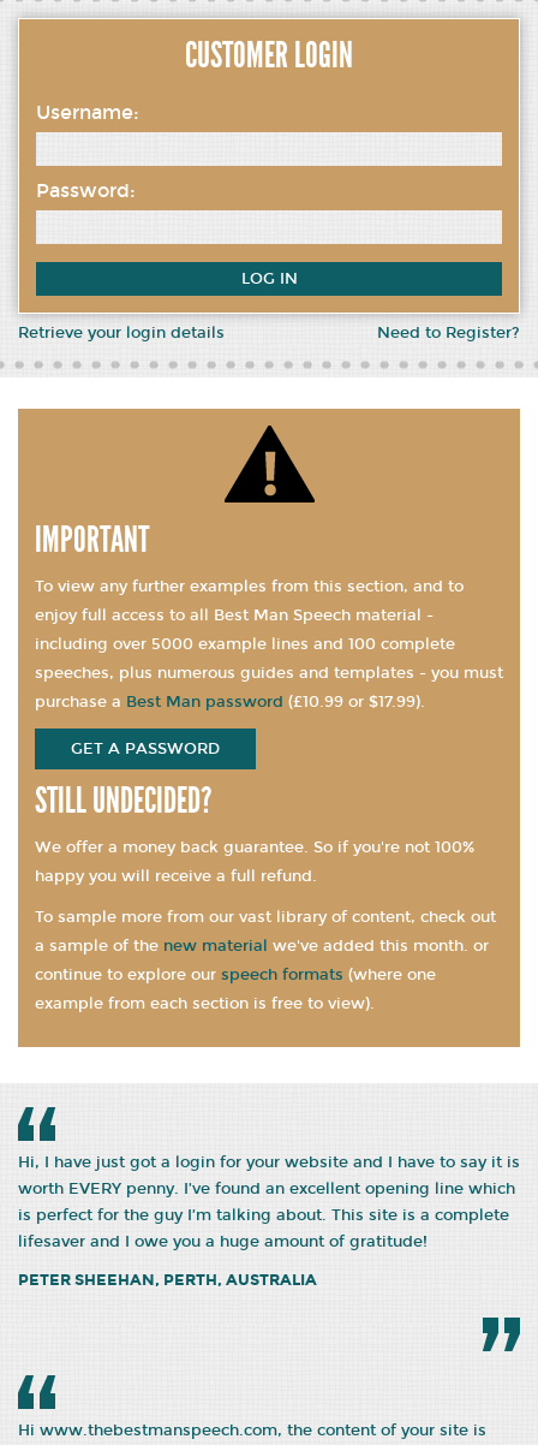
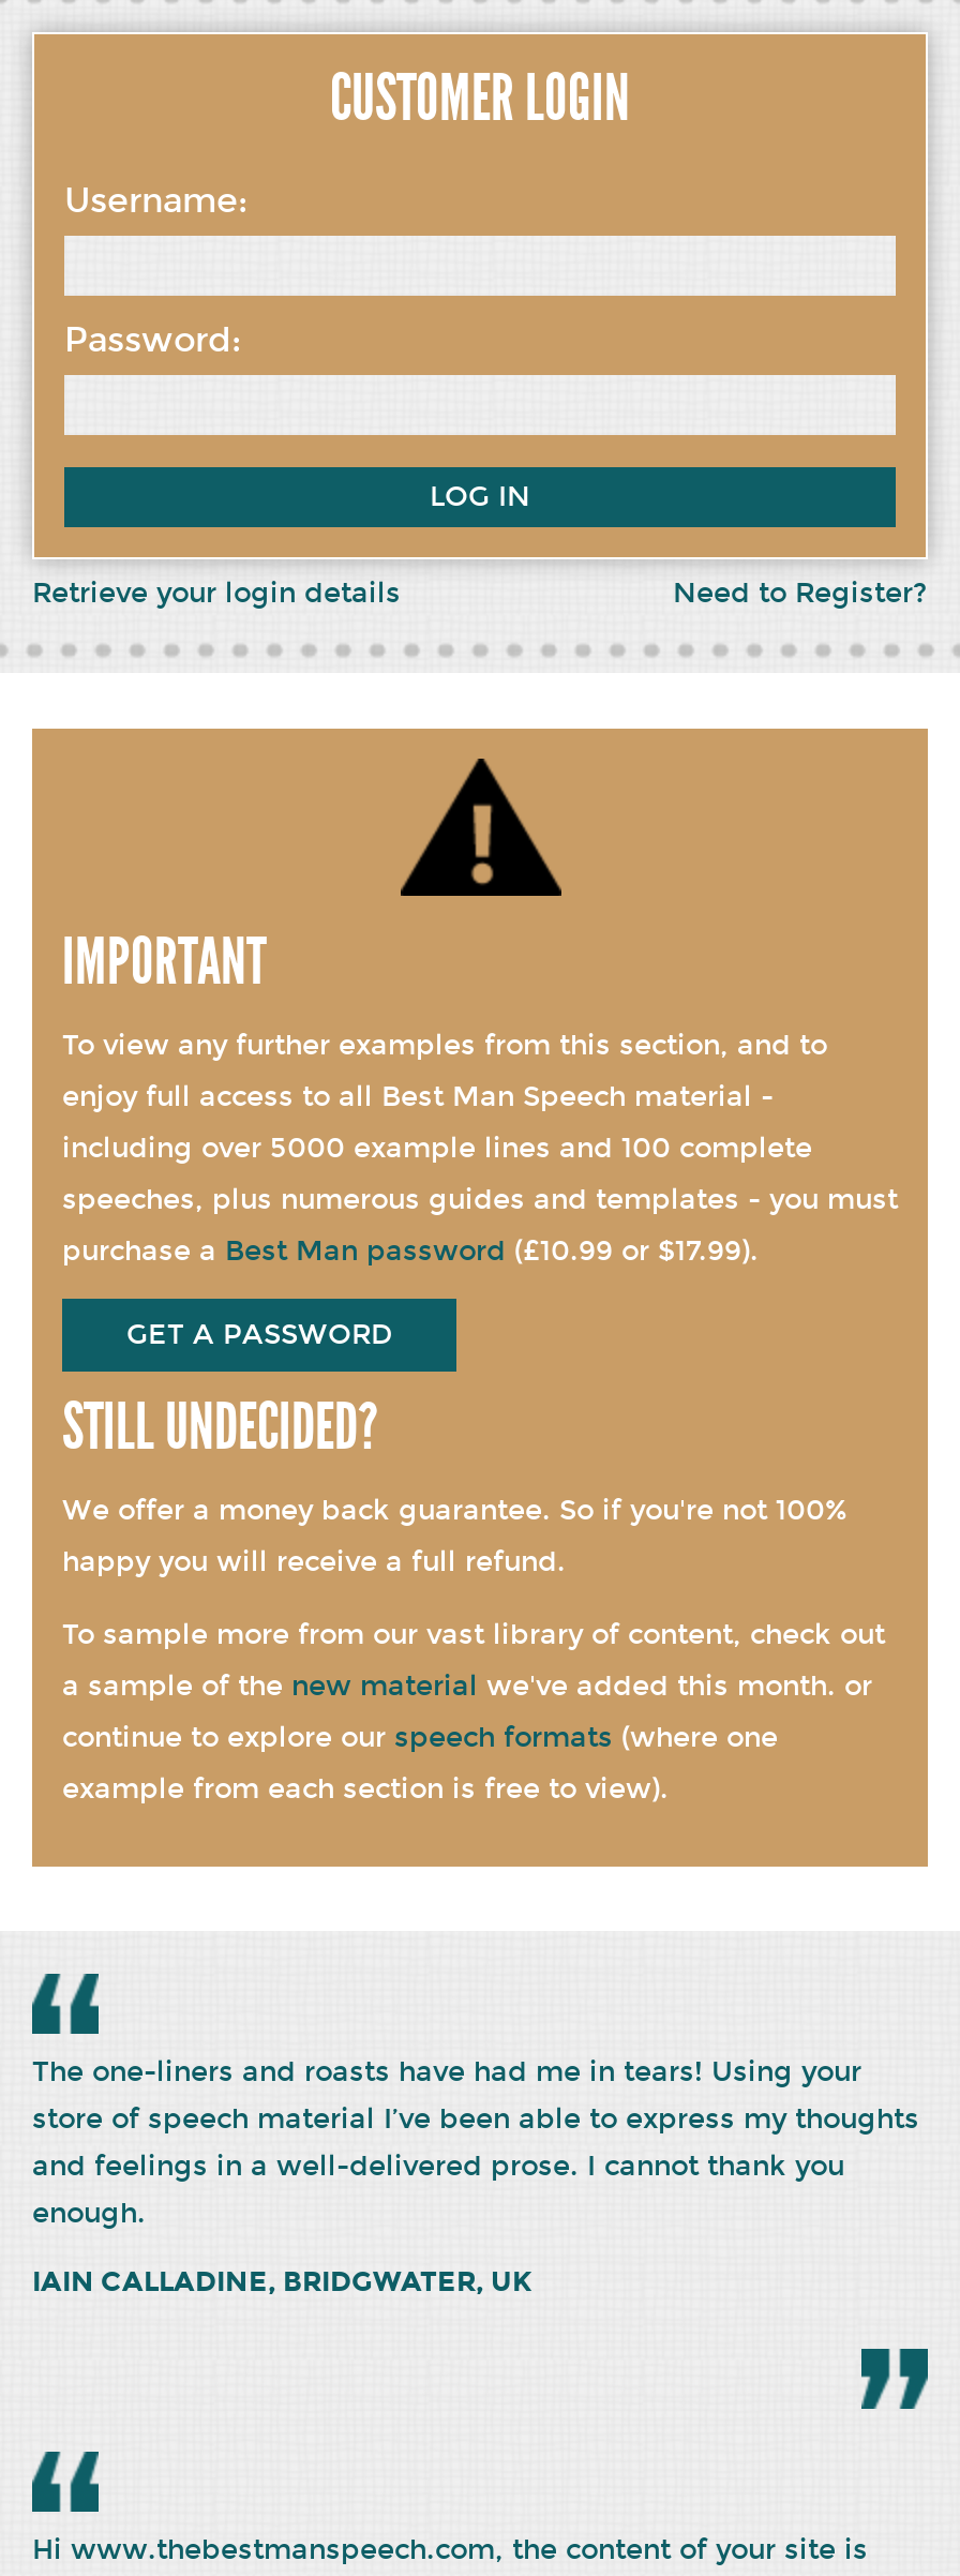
- Hi, I have just got a login for your website and I have to say it is
- worth EVERY penny. I’ve found an excellent opening line which
- is perfect for the guy I’m talking about. This site is a complete
- lifesaver and I owe you a huge amount of gratitude!
+ The one-liners and roasts have had me in tears! Using your
+ store of speech material I’ve been able to express my thoughts
+ and feelings in a well-delivered prose. I cannot thank you
+ enough.

- PETER SHEEHAN, PERTH, AUSTRALIA
+ IAIN CALLADINE, BRIDGWATER, UK
